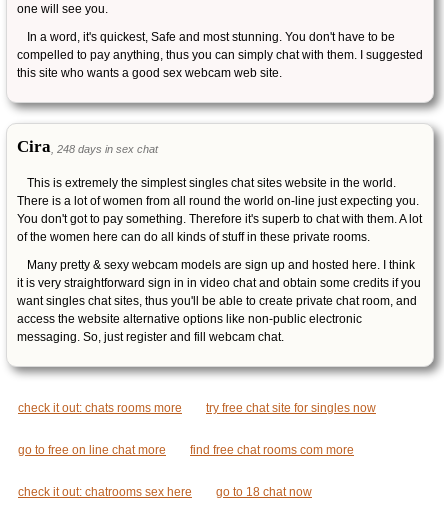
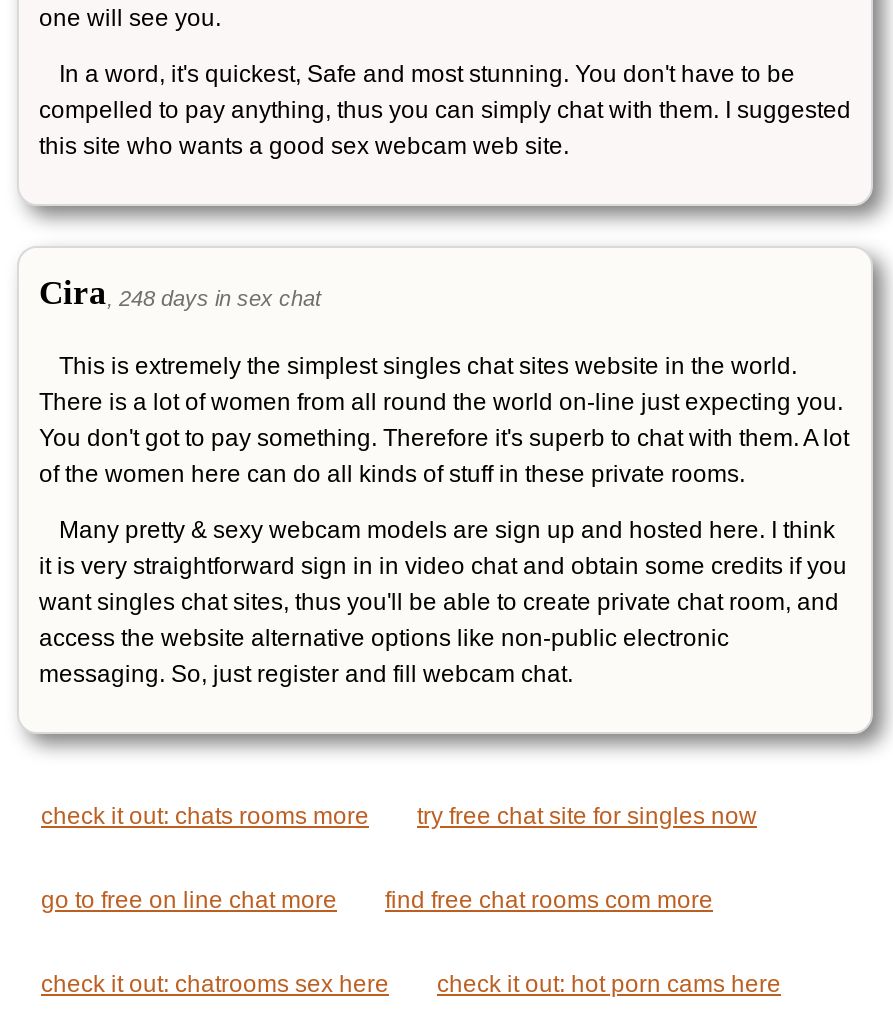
- go to 18 chat now
+ check it out: hot porn cams here
